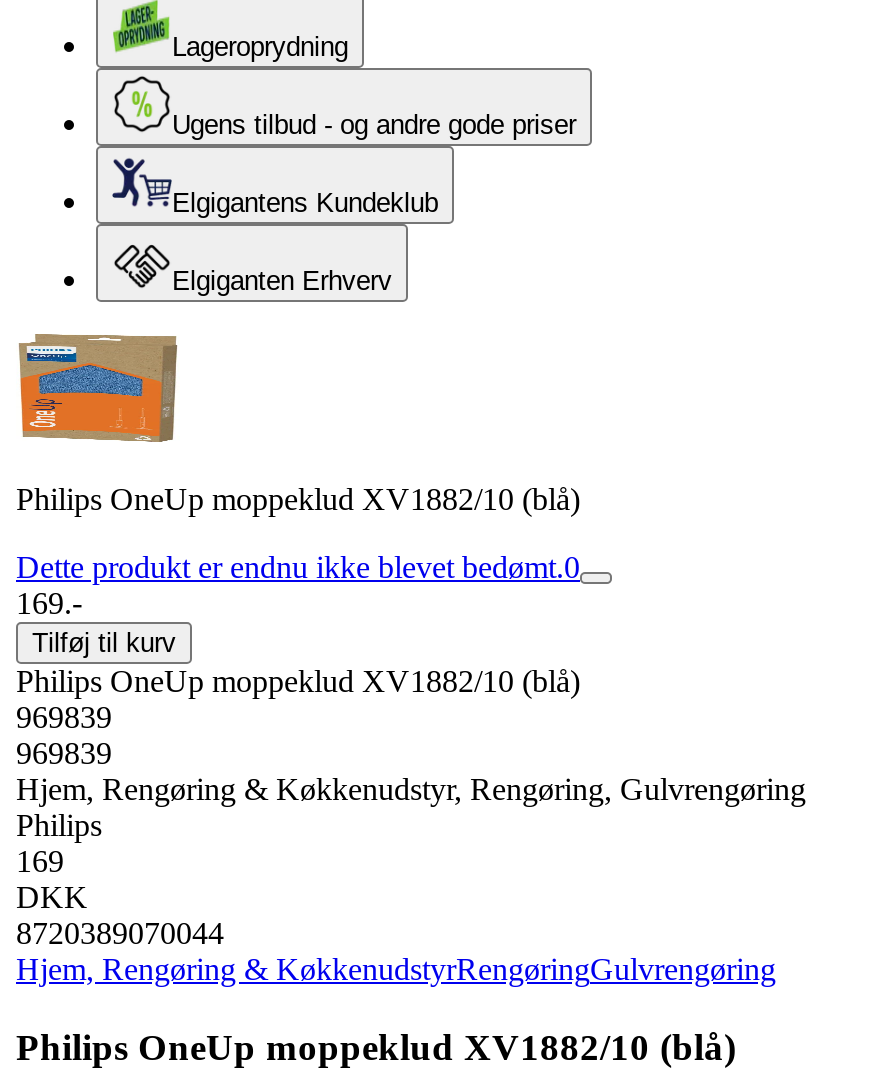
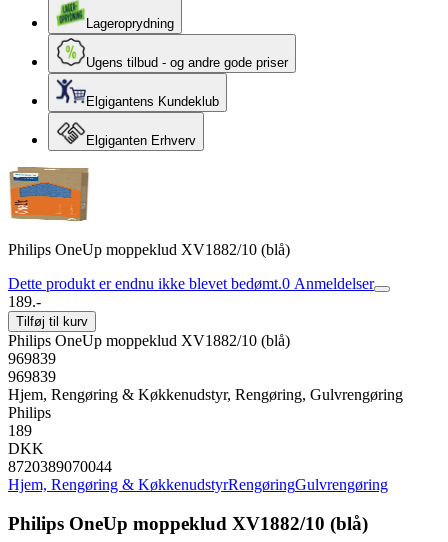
- Dette produkt er endnu ikke blevet bedømt.0
- 169.-
+ Dette produkt er endnu ikke blevet bedømt.0 Anmeldelser
+ 189.-

- 169
+ 189
